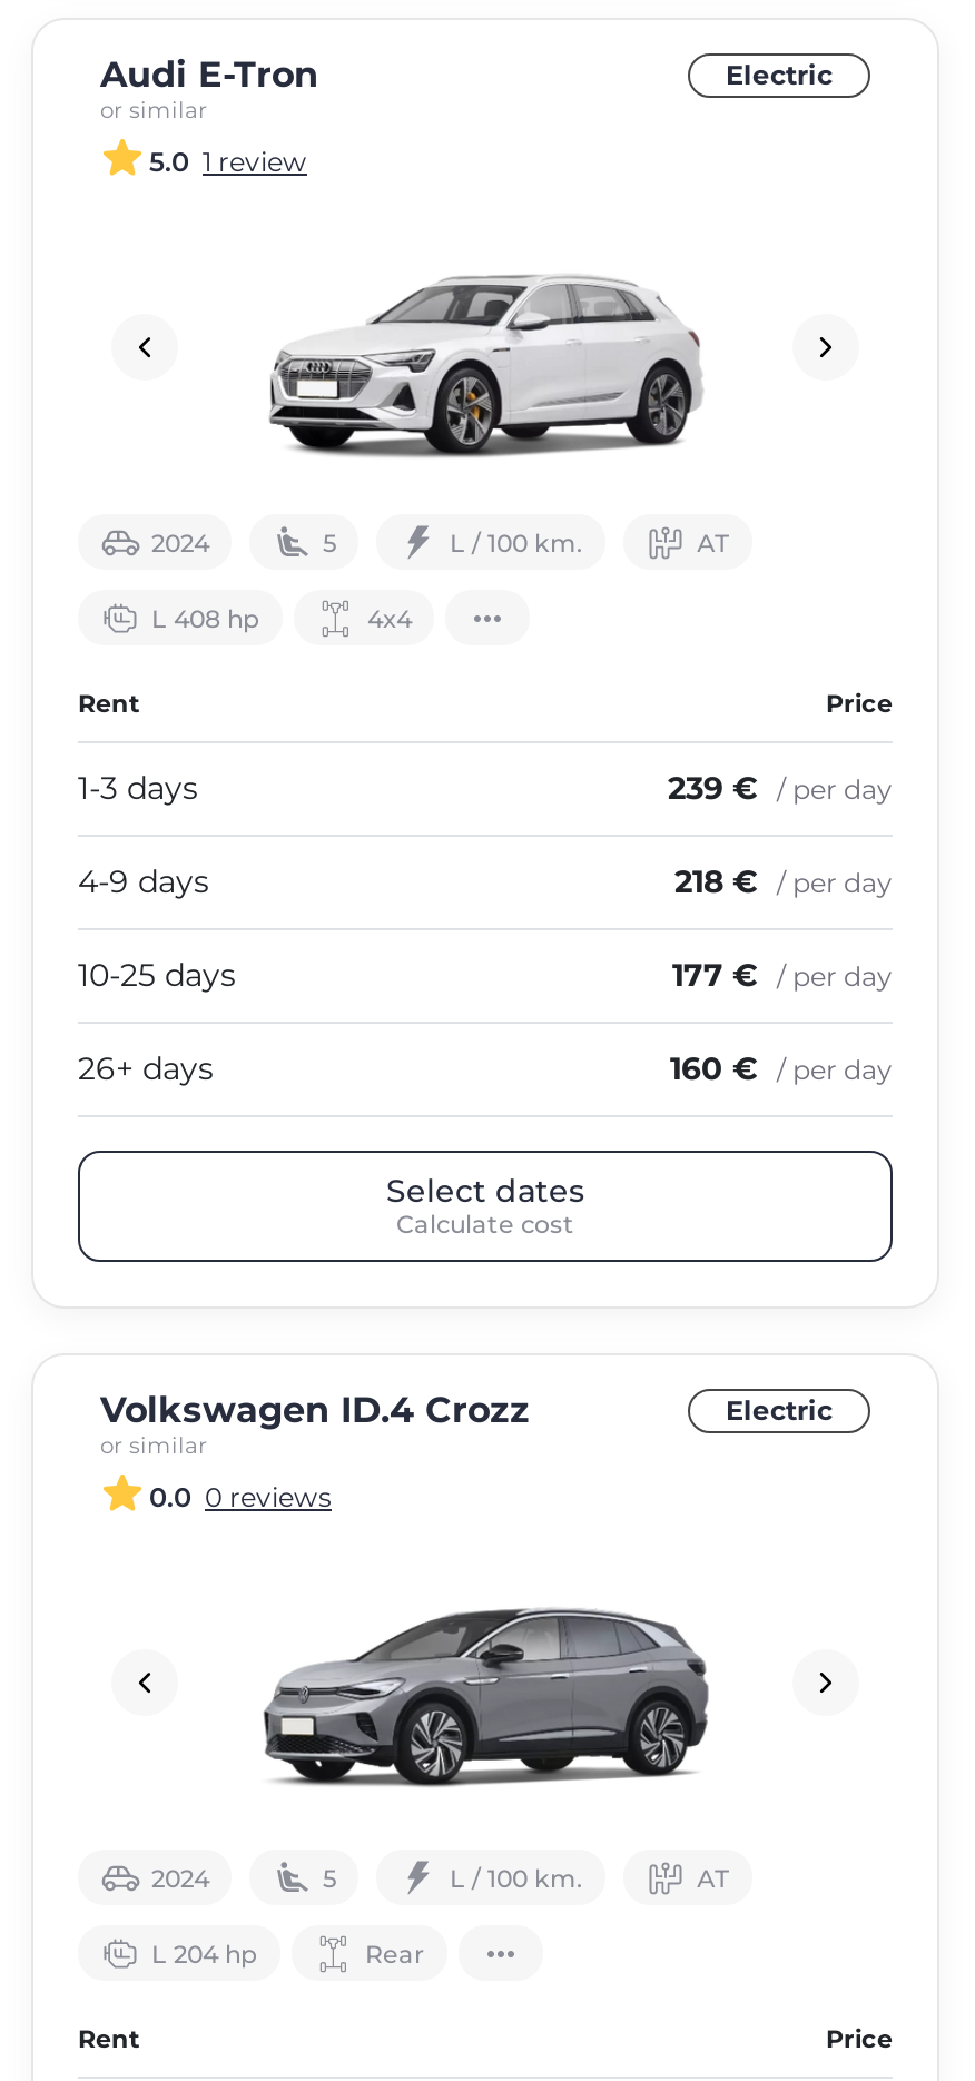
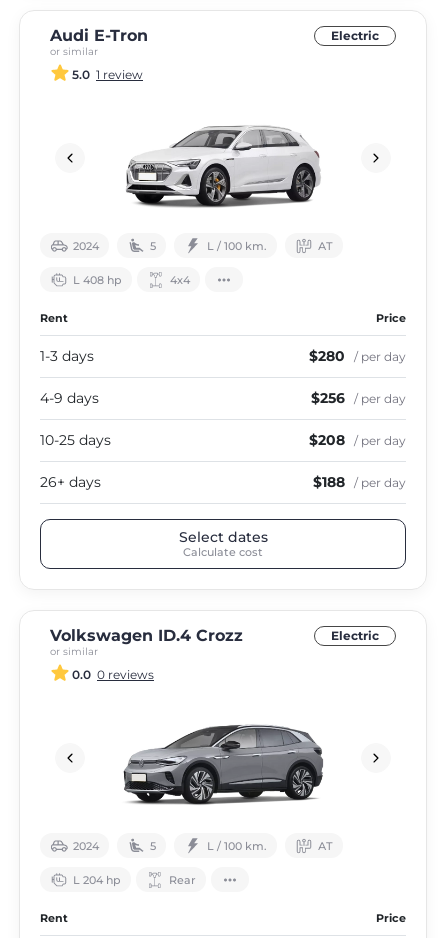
- 239 € / per day
+ $280 / per day

- 218 € / per day
+ $256 / per day

- 177 € / per day
+ $208 / per day

- 160 € / per day
+ $188 / per day
